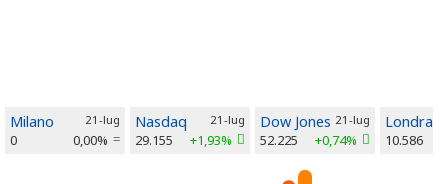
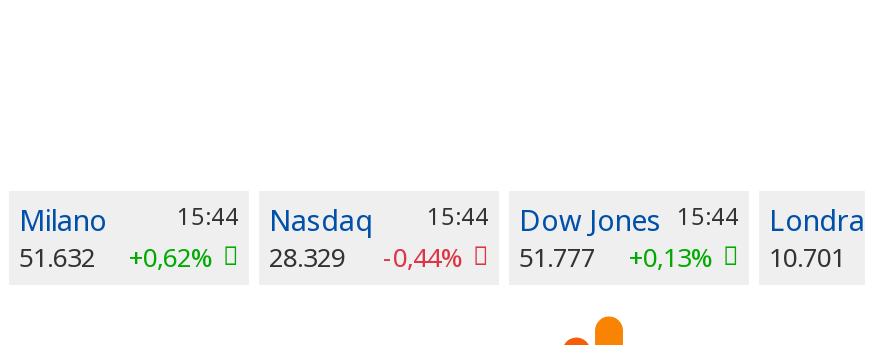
- 21-lug
- 0
- 0,00%
+ 15:44
+ 51.632
+ +0,62%

- 21-lug
- 29.155
- +1,93%
+ 15:44
+ 28.329
+ -0,44%

- Dow Jones 21-lug
- 52.225
- +0,74%
+ Dow Jones 15:44
+ 51.777
+ +0,13%

- 10.586
+ 10.701
